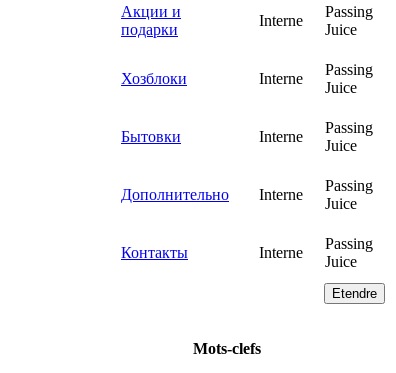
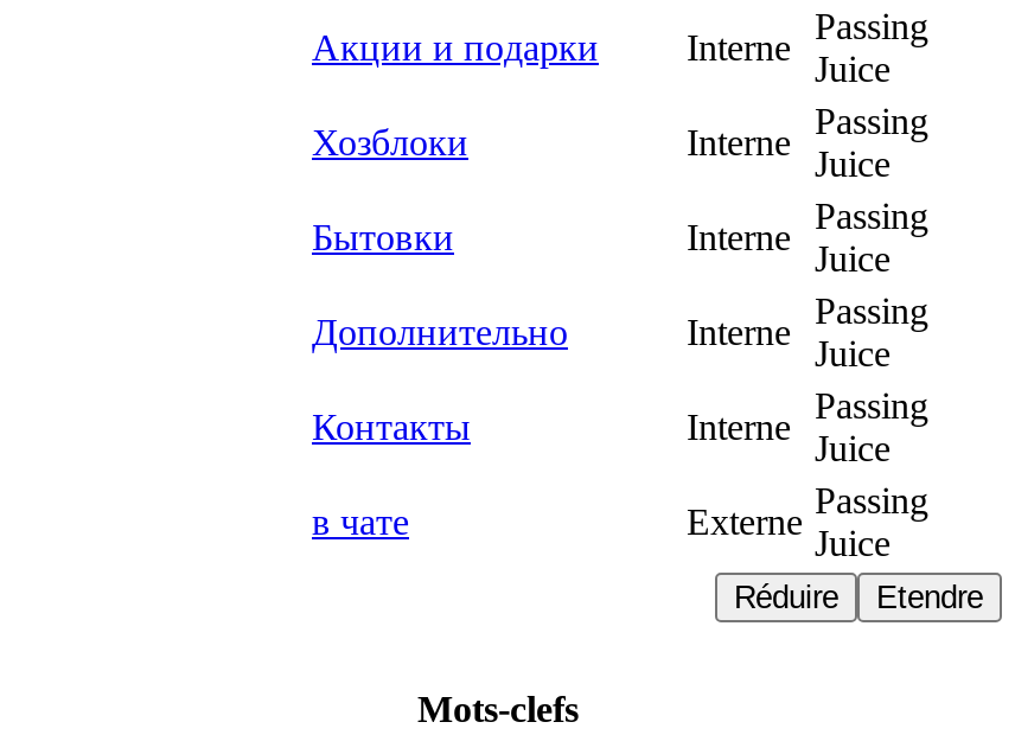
moved up: Контакты | Interne | Passing | Juice

+ в чате
+ Externe

+ Passing
+ Juice

+ Réduire
